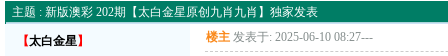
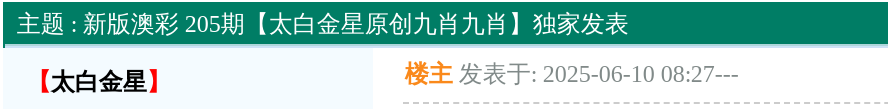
- 主题 : 新版澳彩 202期【太白金星原创九肖九肖】独家发表
+ 主题 : 新版澳彩 205期【太白金星原创九肖九肖】独家发表
